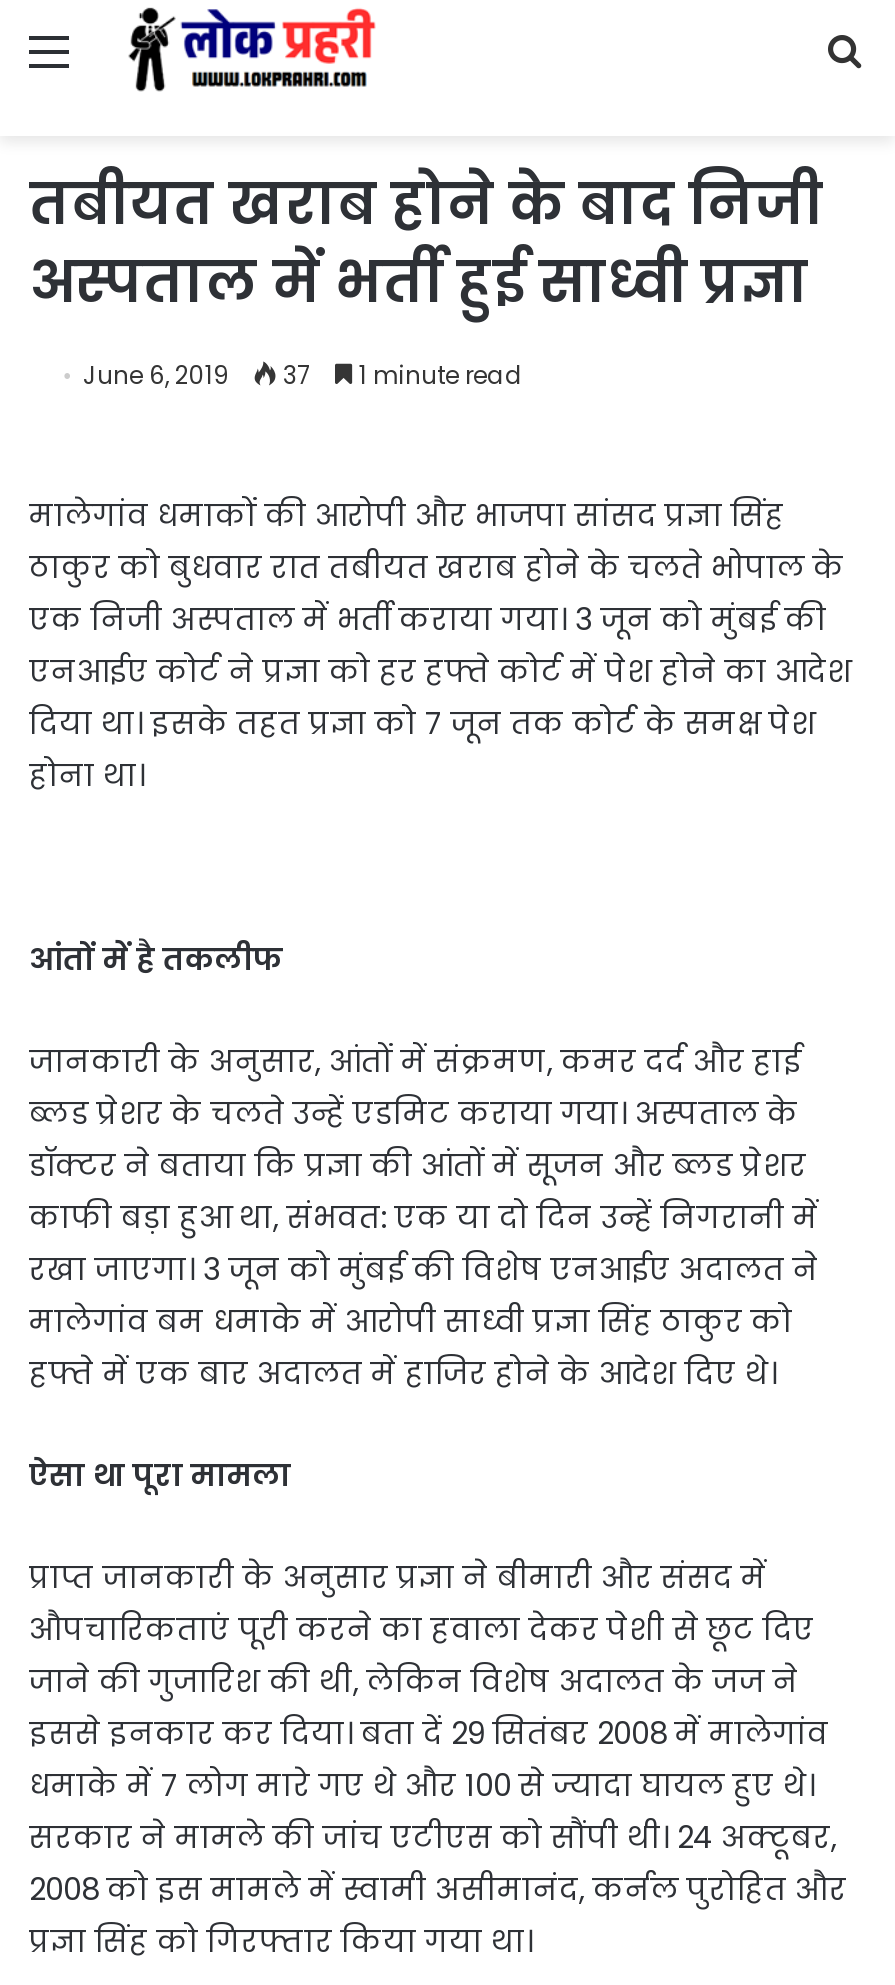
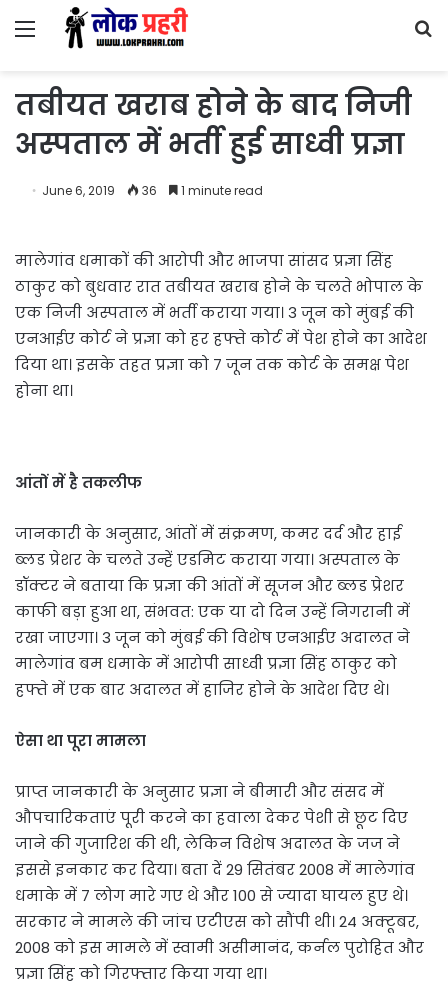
- June 6, 2019 37 1 minute read
+ June 6, 2019 36 1 minute read
